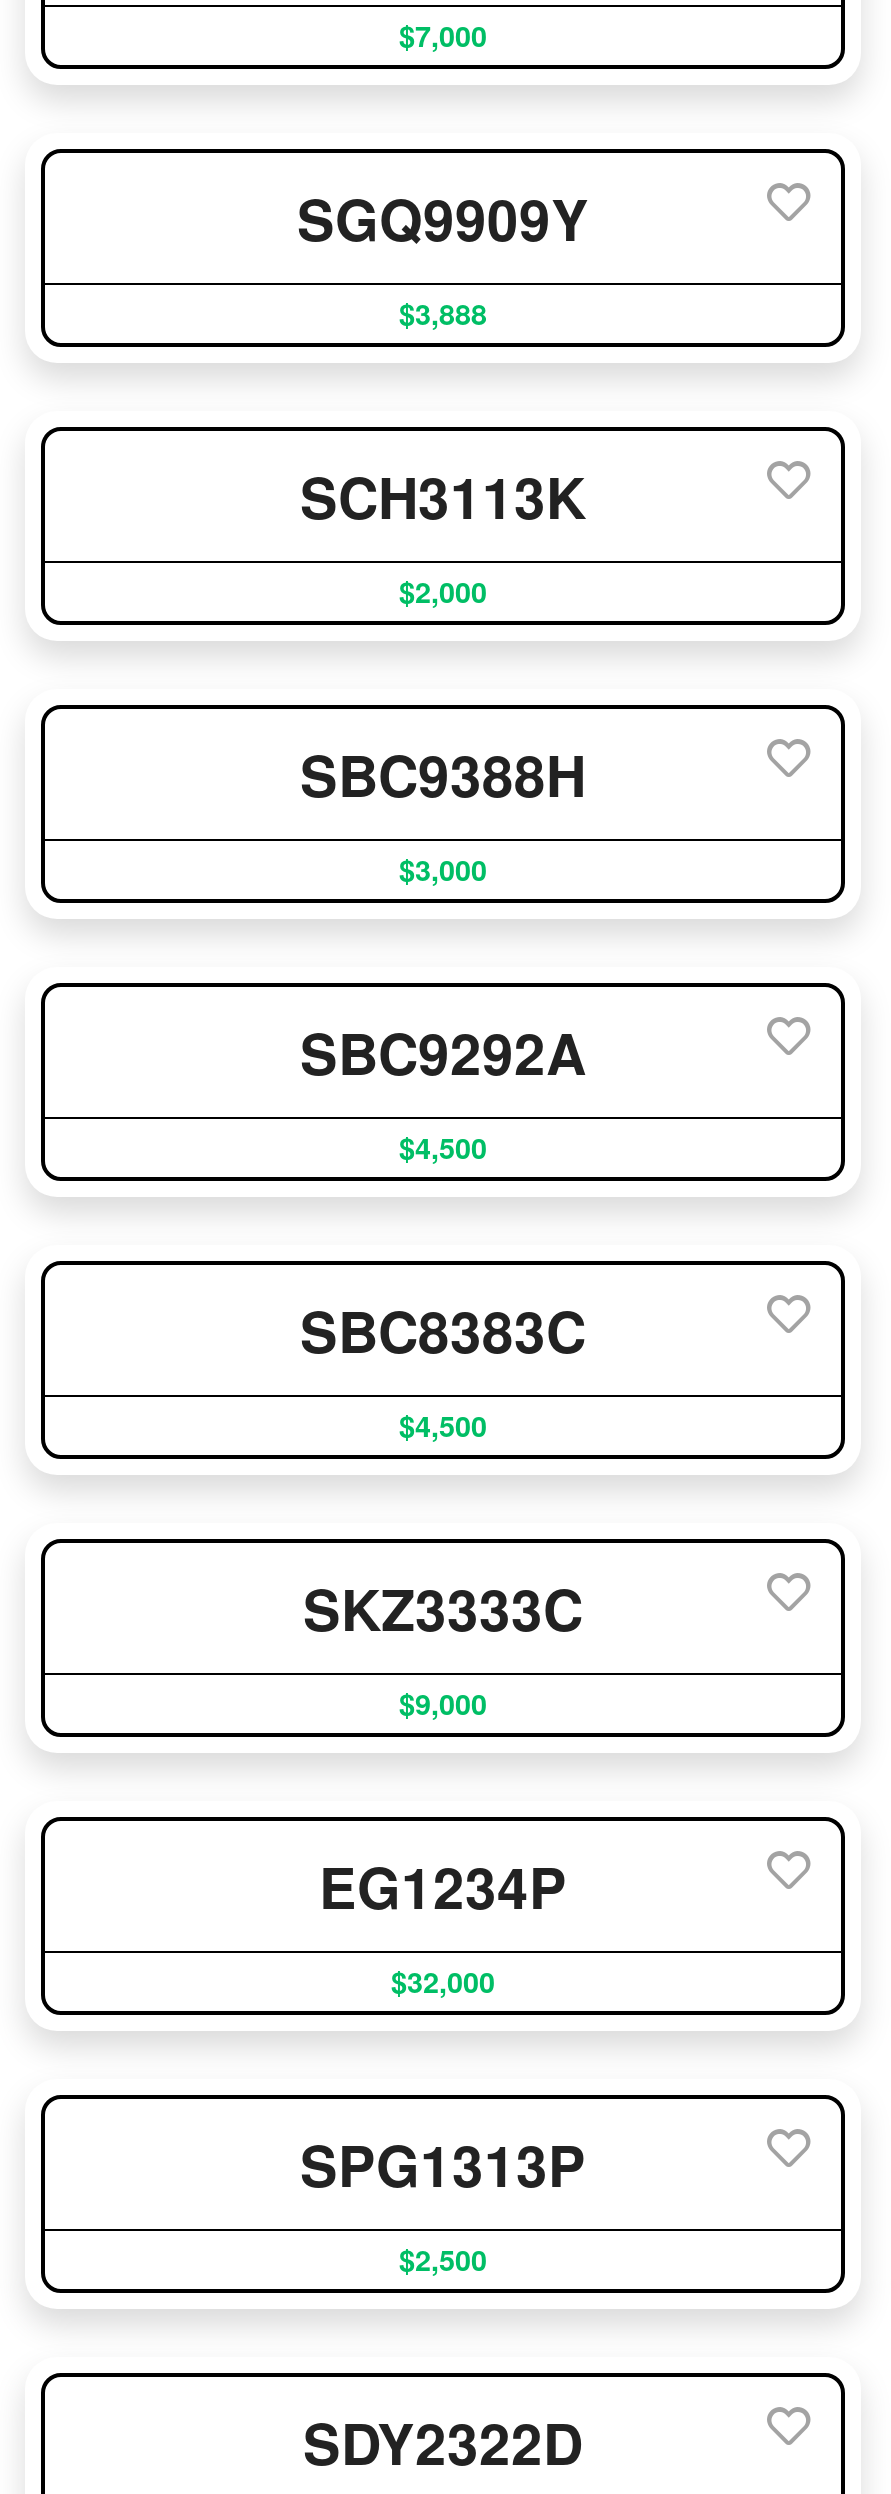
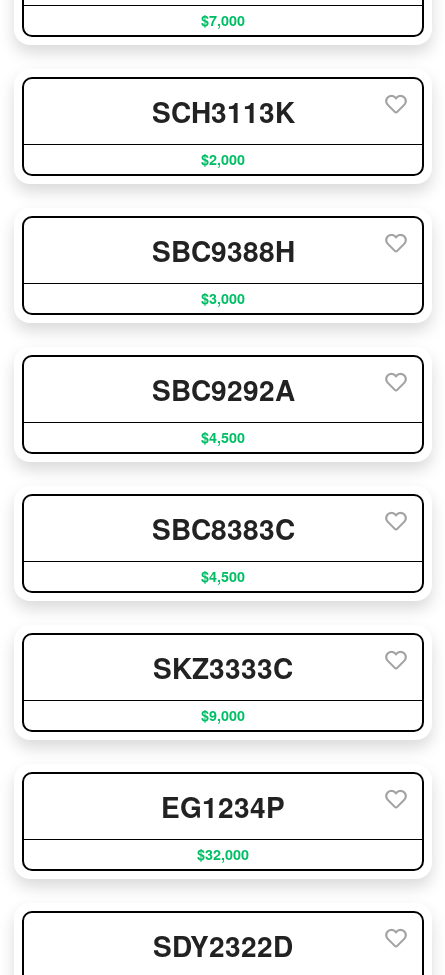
- SGQ9909Y
- $3,888

- SPG1313P
- $2,500
